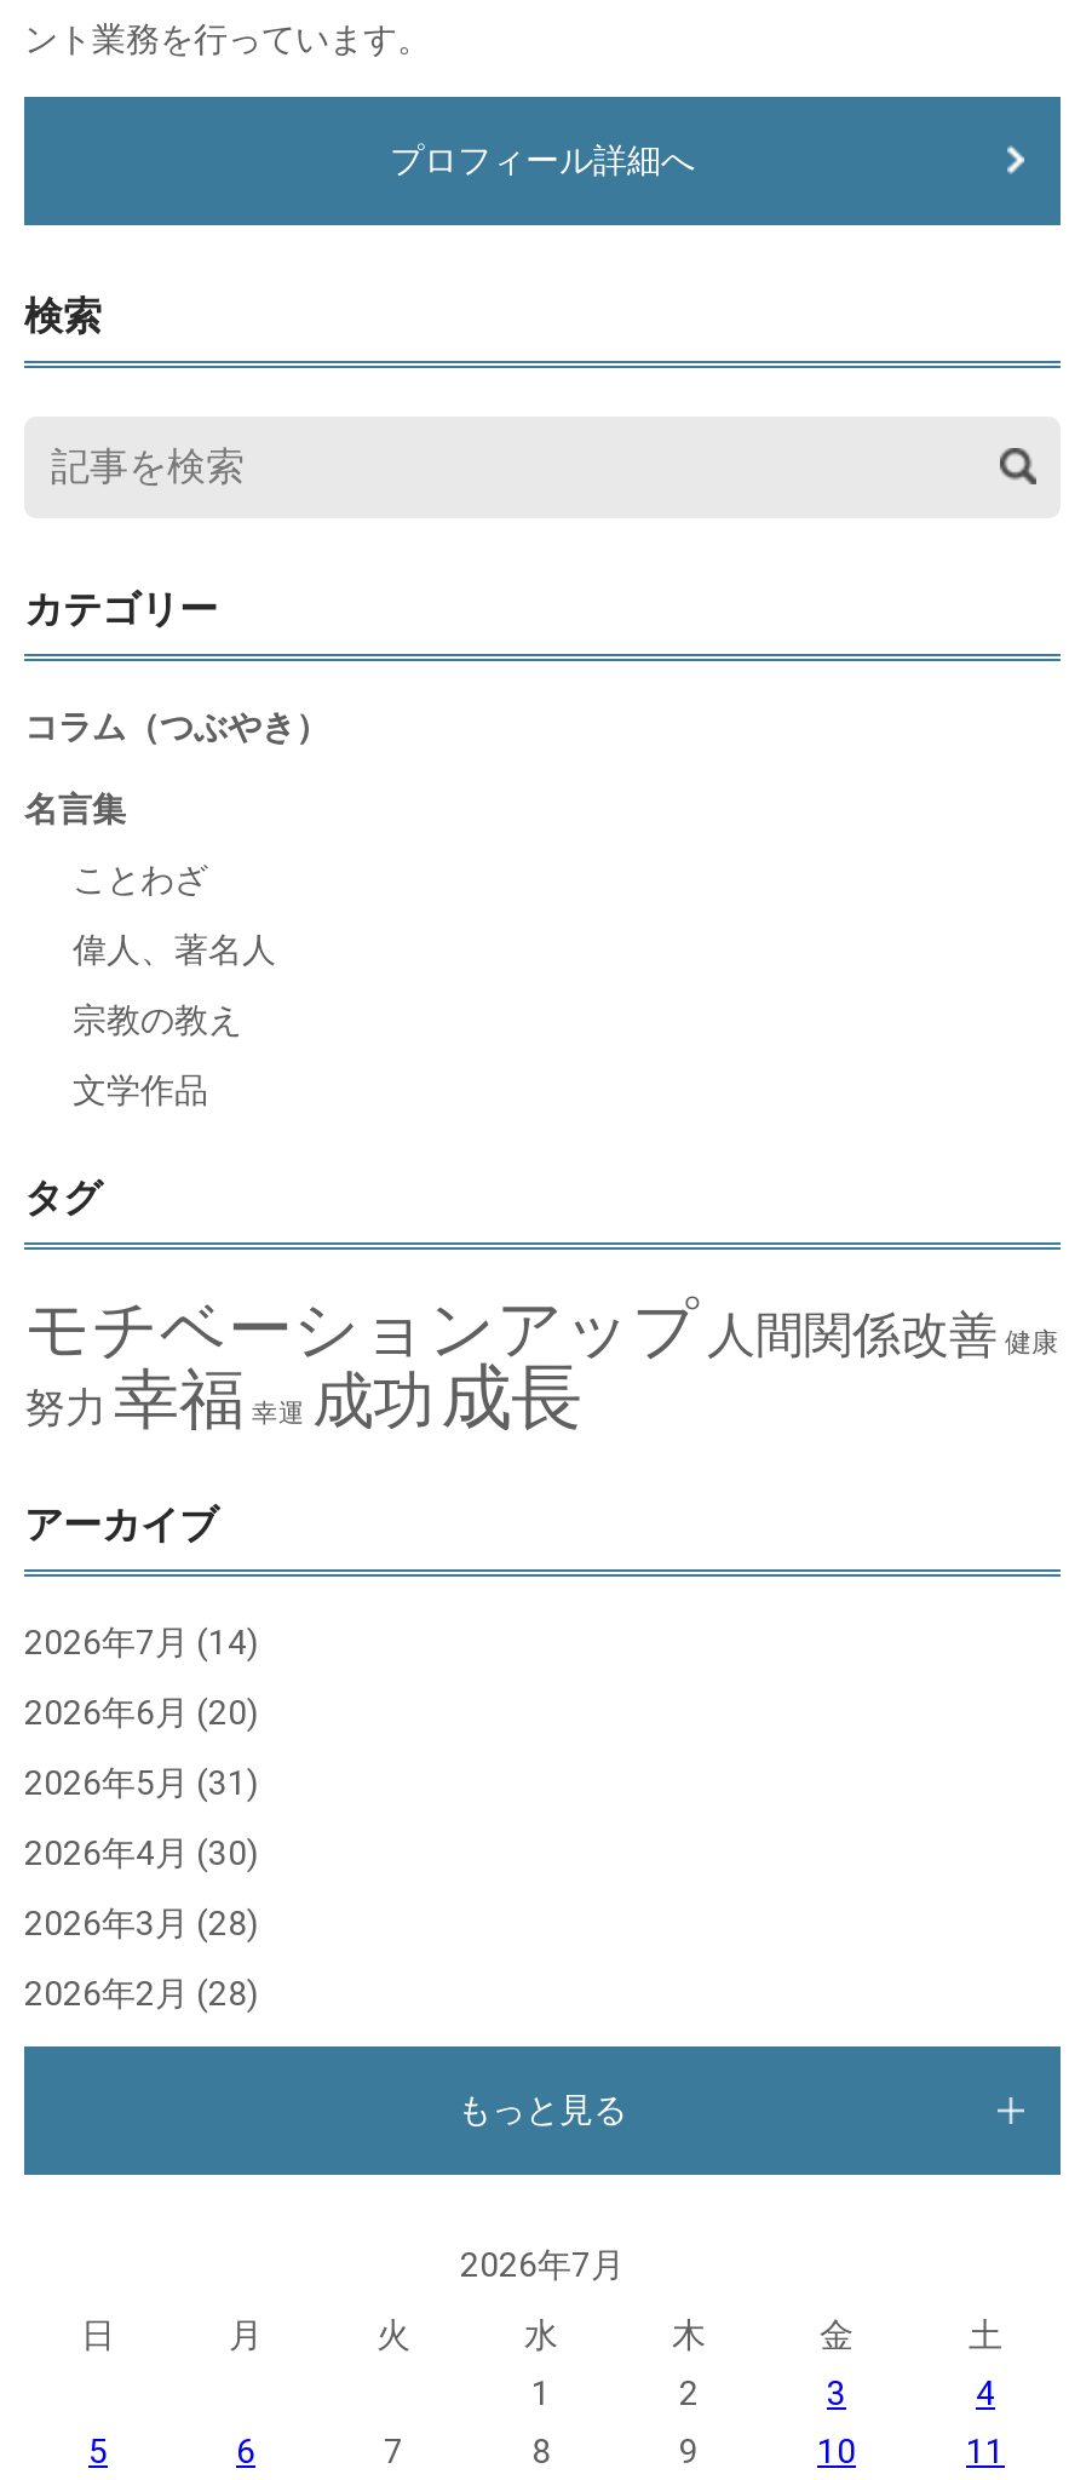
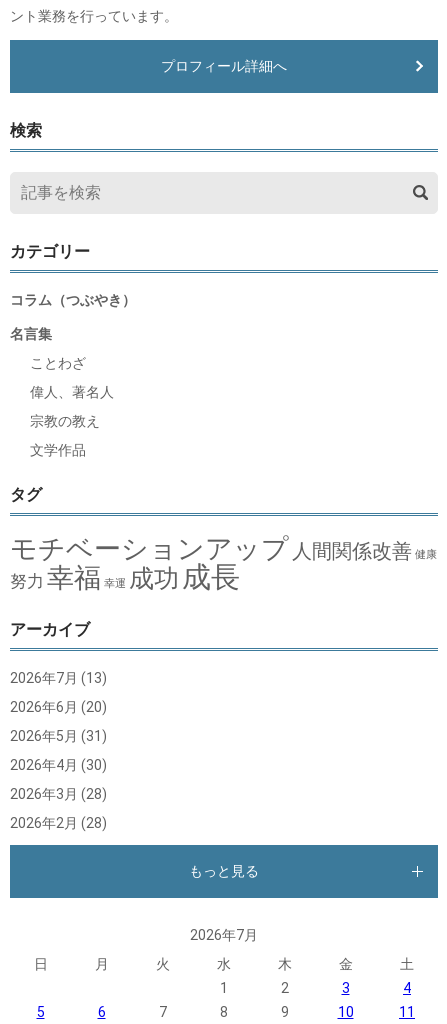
- 2026年7月(14)
+ 2026年7月(13)
